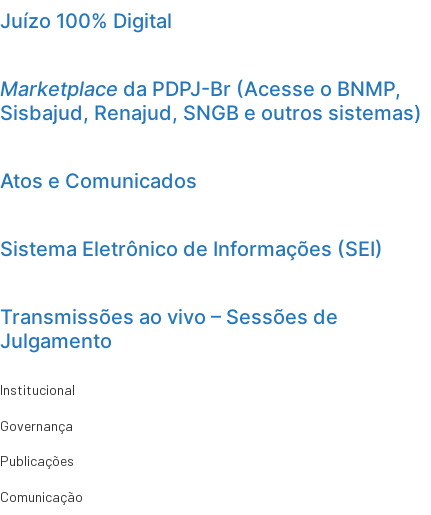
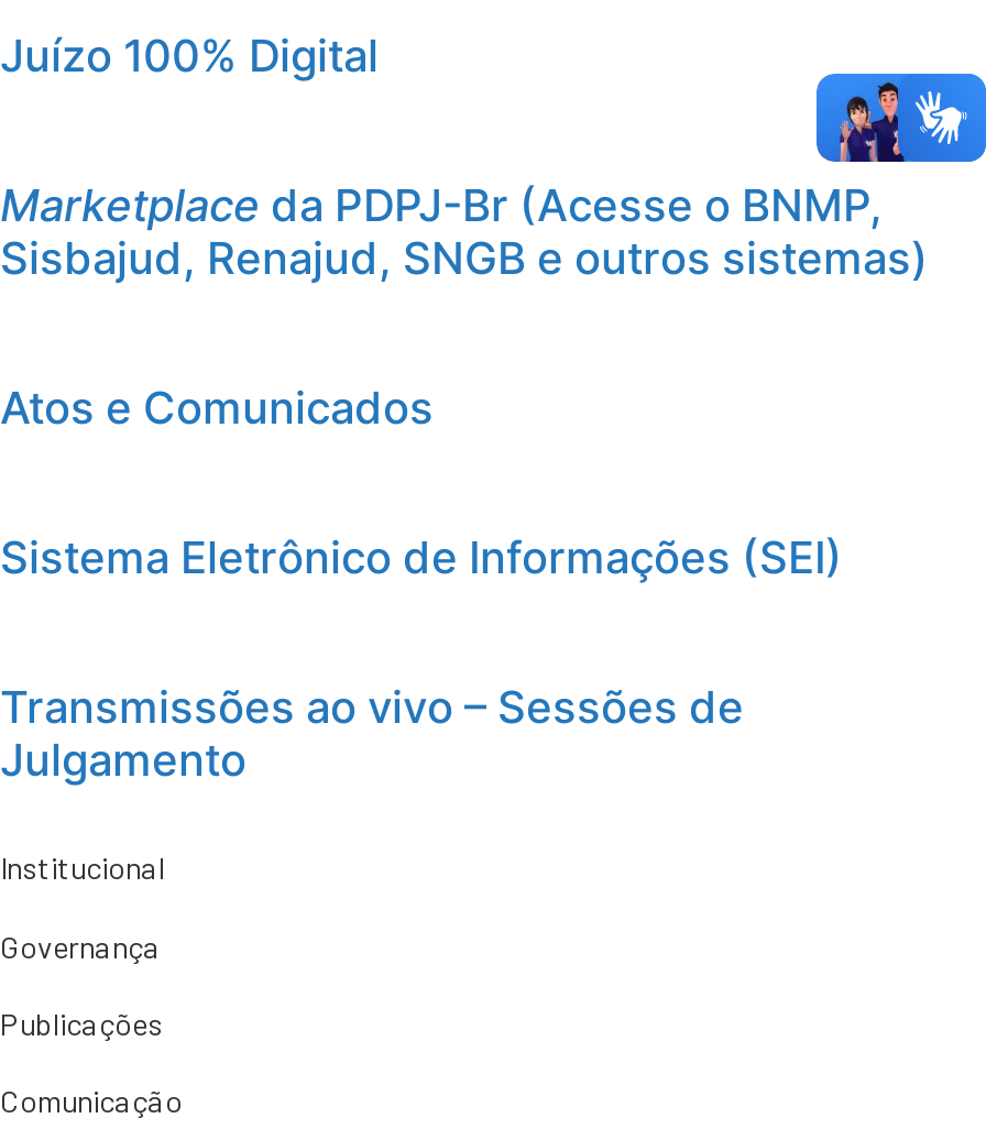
+ [image]
